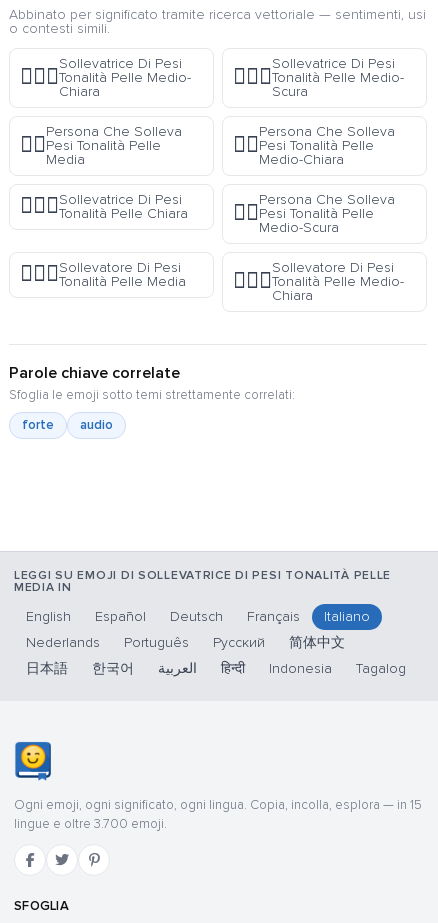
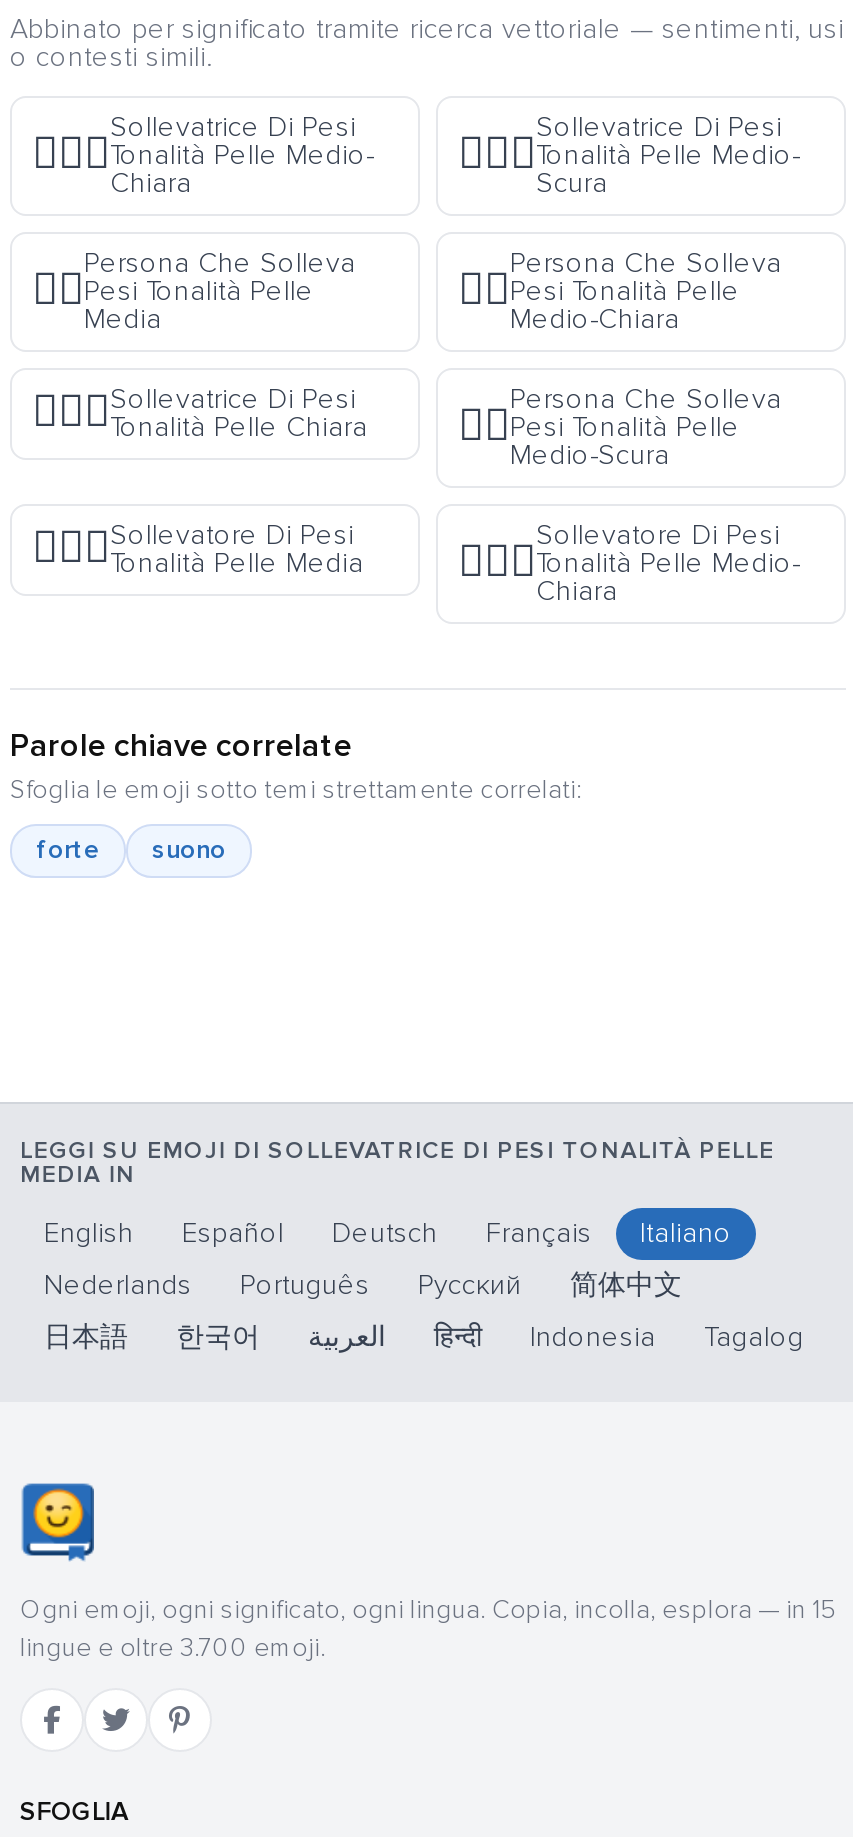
- audio
+ suono
